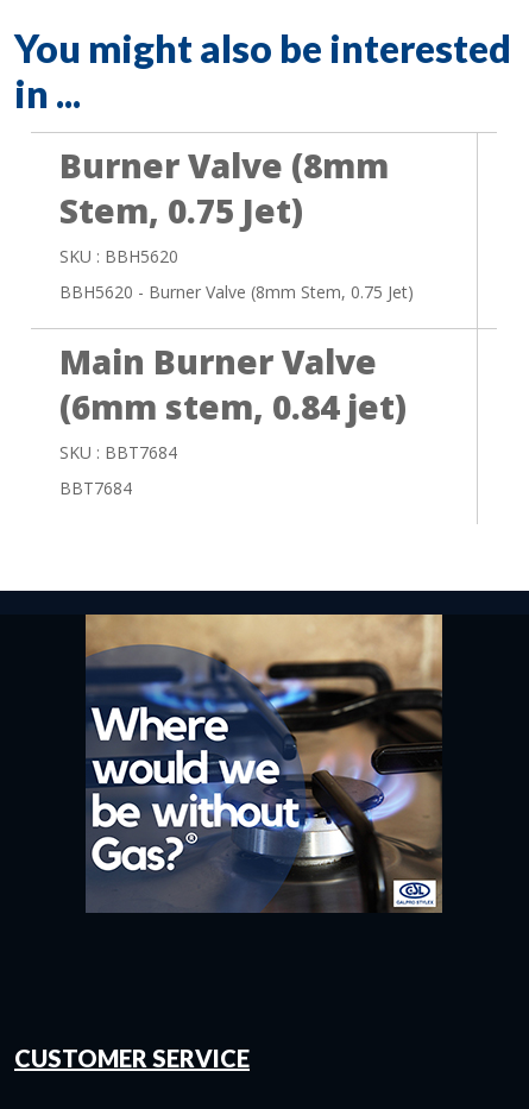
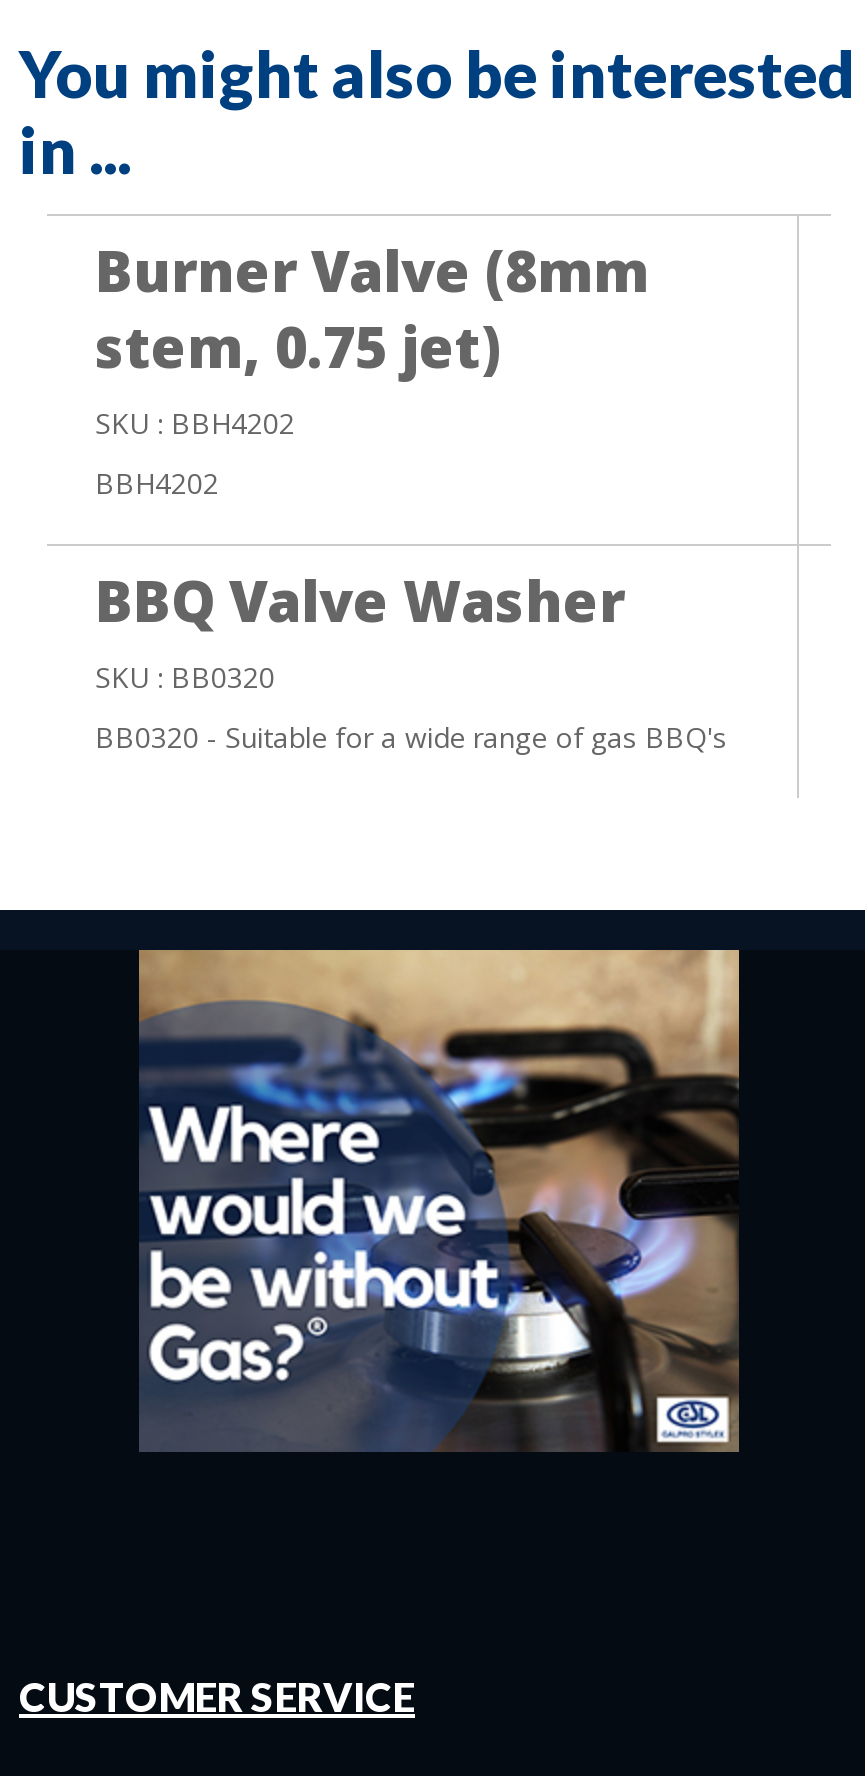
- Stem, 0.75 Jet)
- SKU : BBH5620
+ stem, 0.75 jet)
+ SKU : BBH4202

- BBH5620 - Burner Valve (8mm Stem, 0.75 Jet)
+ BBH4202

- Main Burner Valve
- (6mm stem, 0.84 jet)
- SKU : BBT7684
+ BBQ Valve Washer
+ SKU : BB0320

- BBT7684
+ BB0320 - Suitable for a wide range of gas BBQ's
